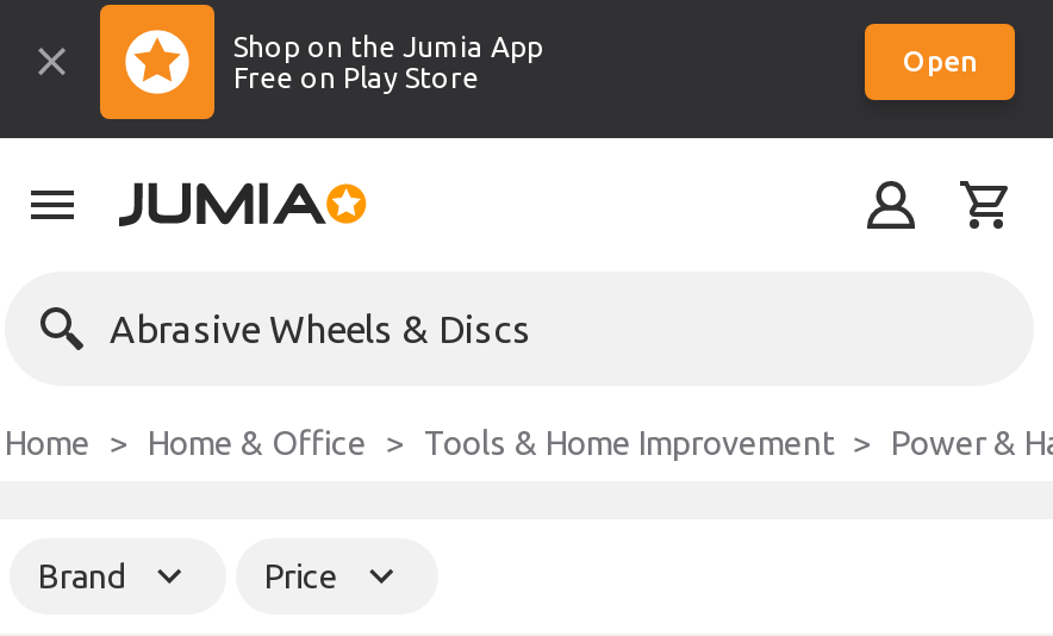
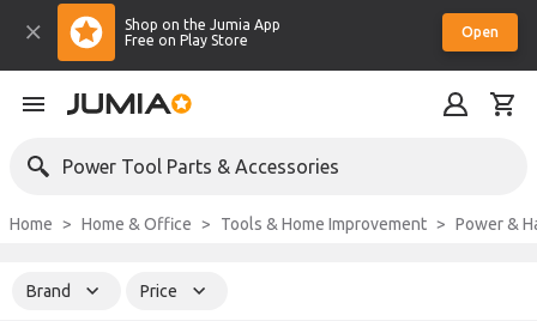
- Abrasive Wheels & Discs
+ Power Tool Parts & Accessories
